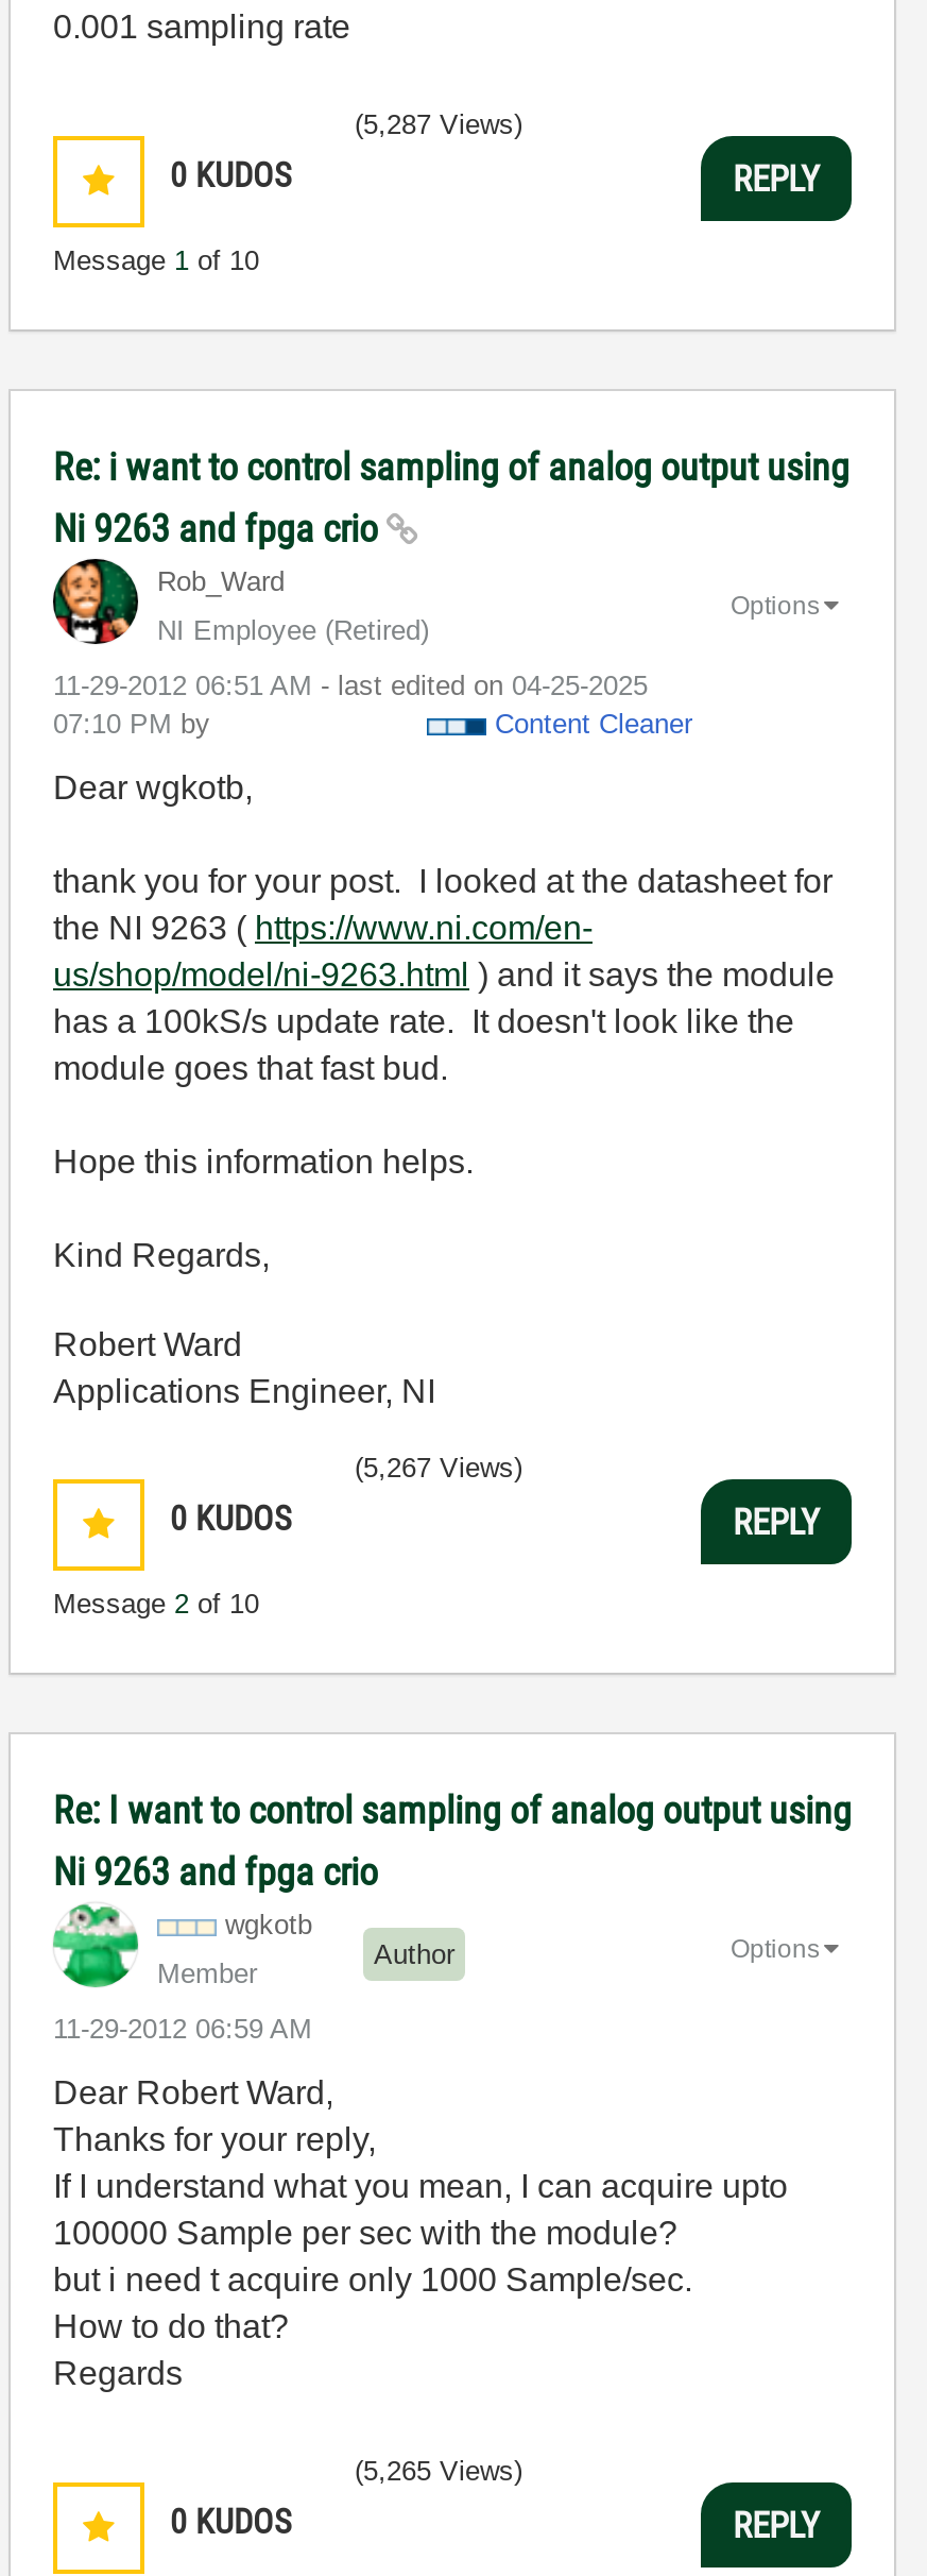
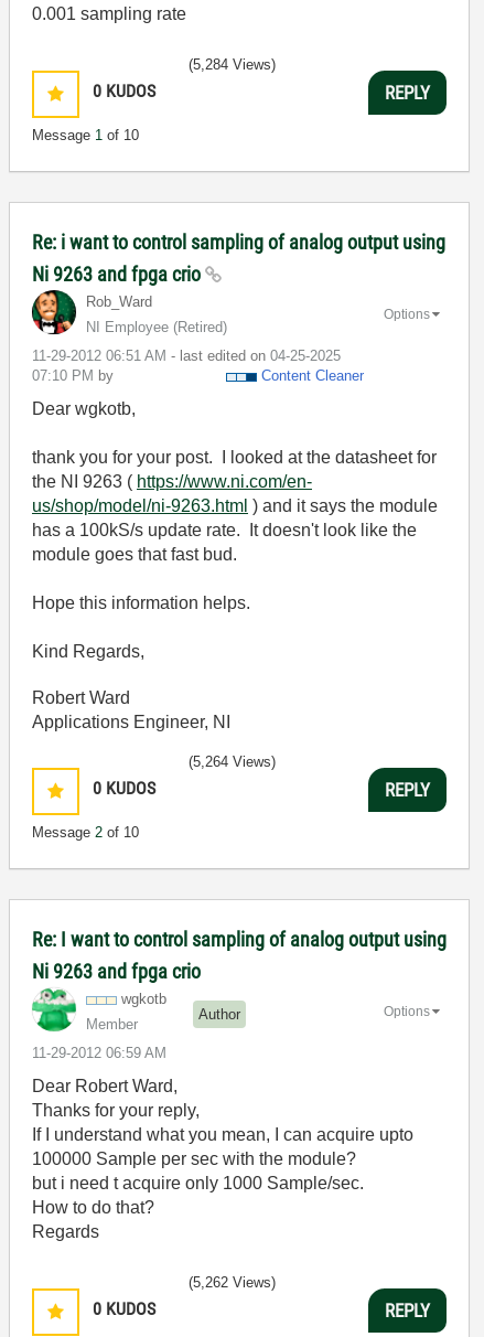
- (5,287 Views)
+ (5,284 Views)

- (5,267 Views)
+ (5,264 Views)

- (5,265 Views)
+ (5,262 Views)
